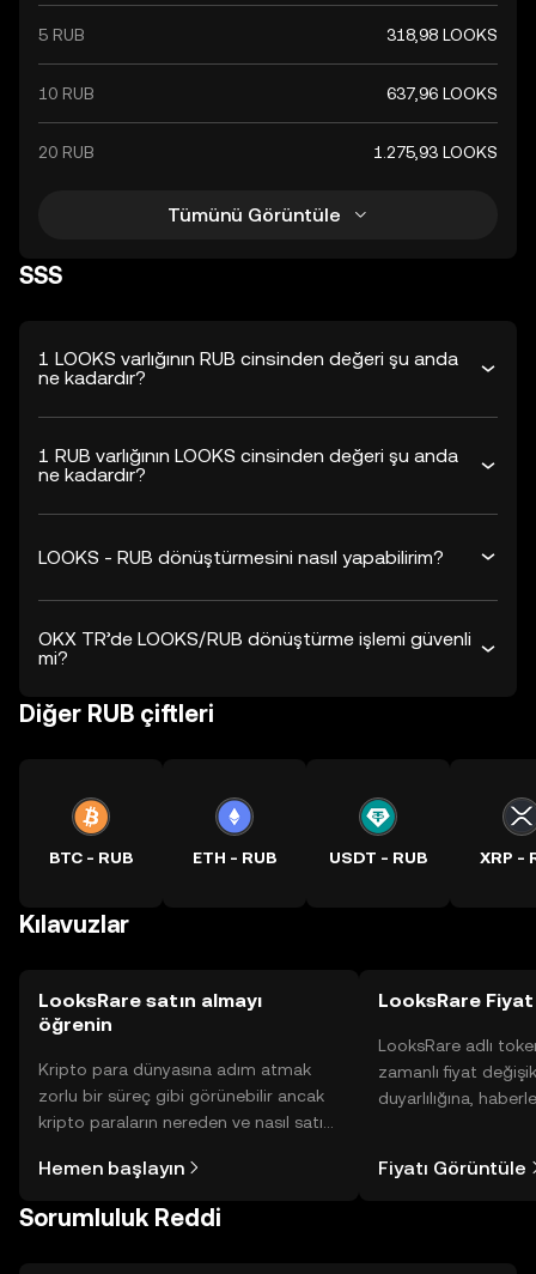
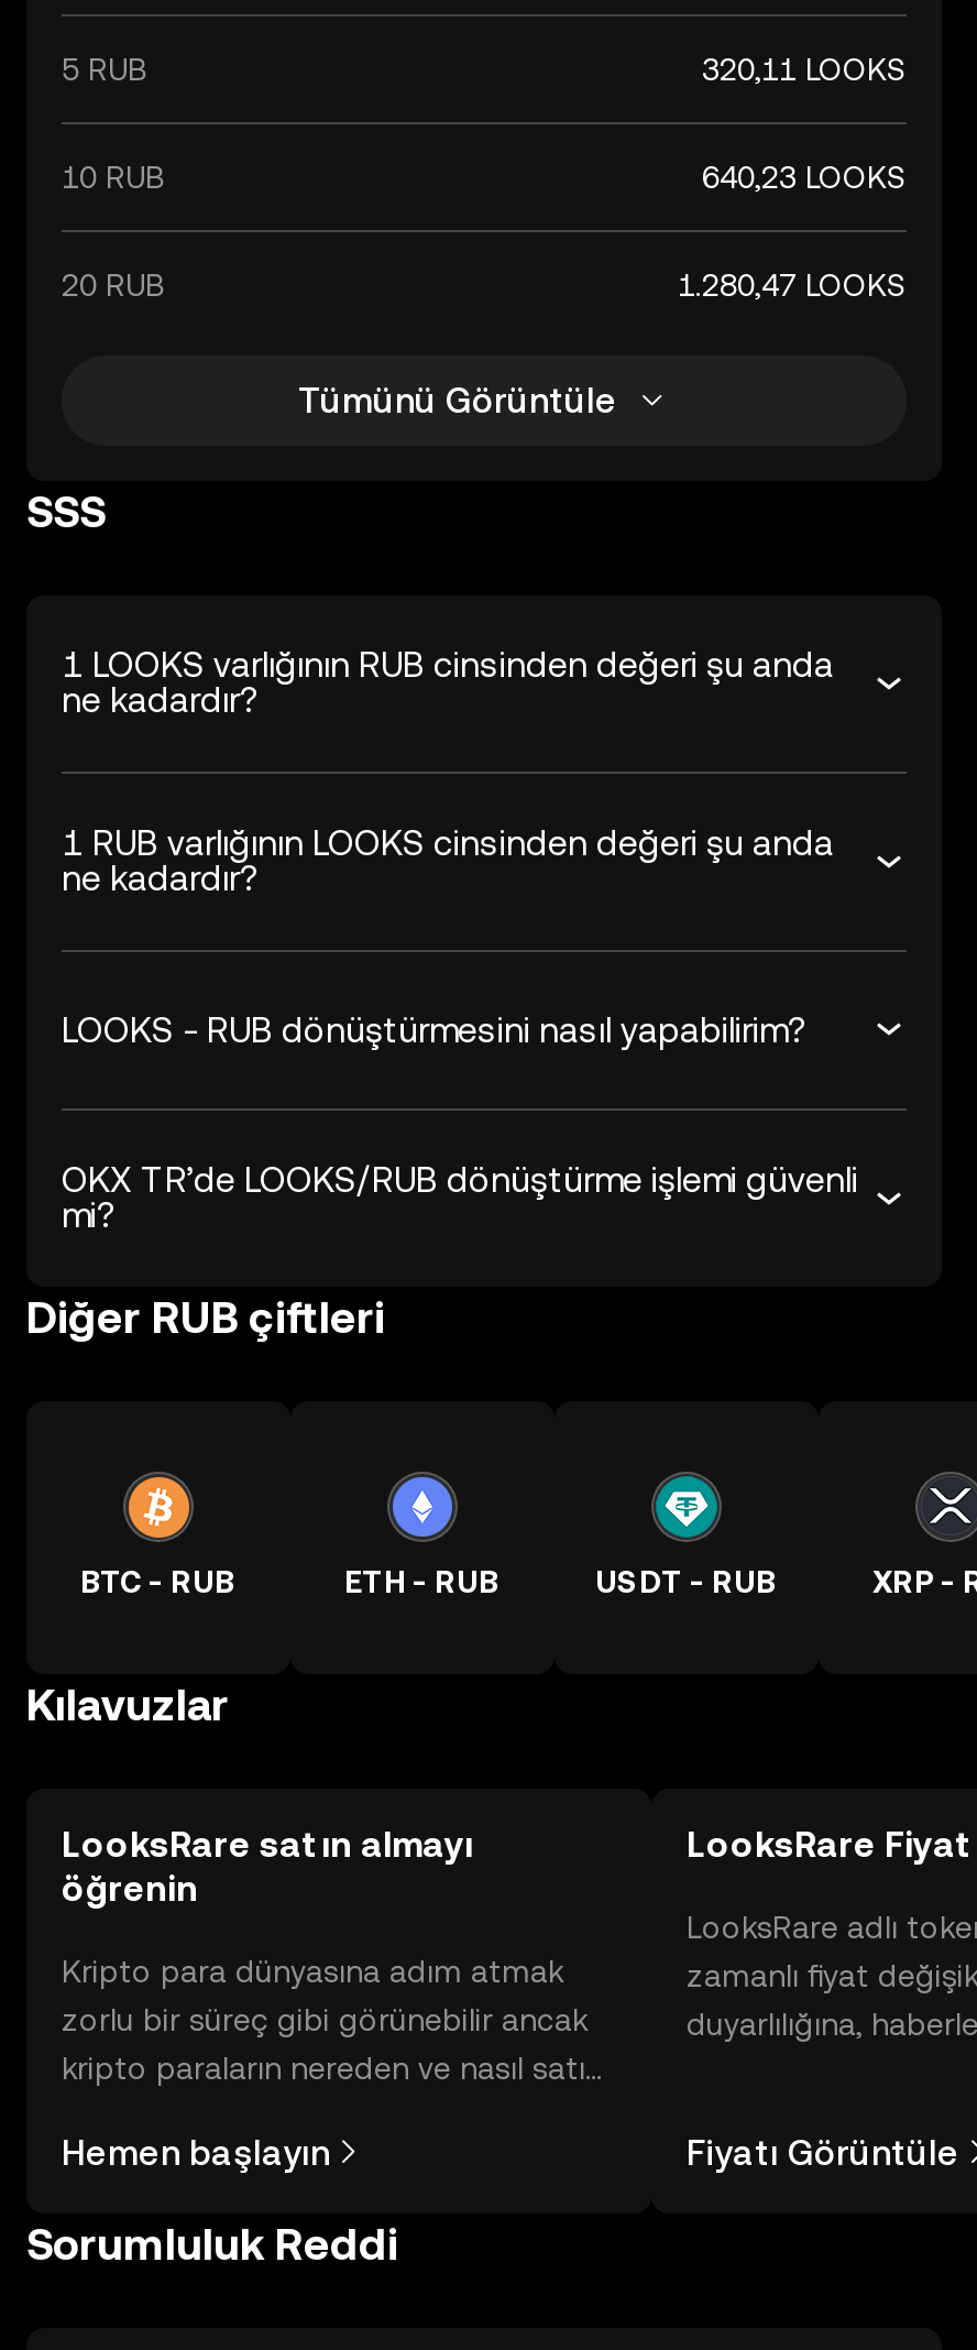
- 318,98 LOOKS
+ 320,11 LOOKS

- 637,96 LOOKS
+ 640,23 LOOKS

- 1.275,93 LOOKS
+ 1.280,47 LOOKS
